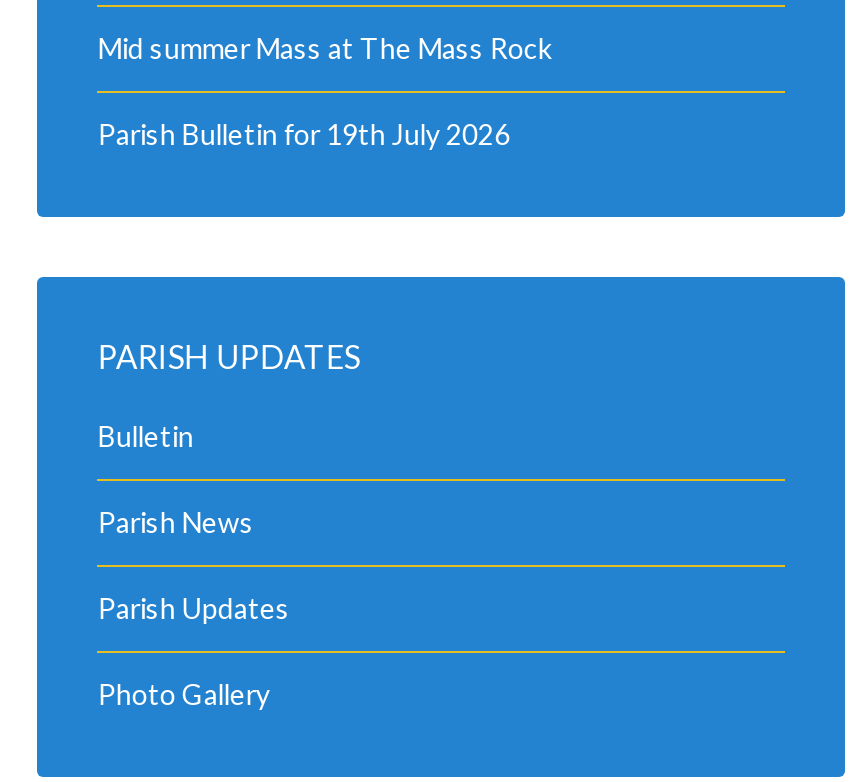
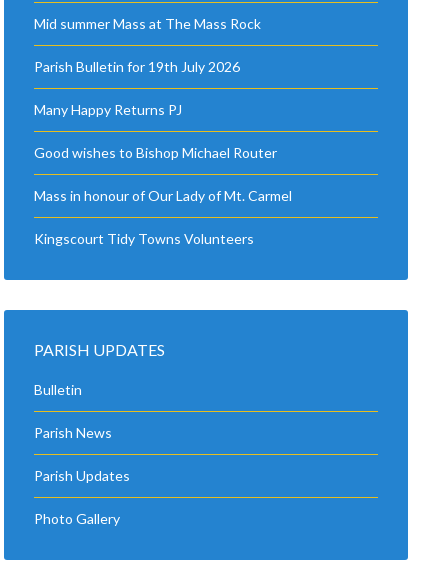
+ Many Happy Returns PJ
+ Good wishes to Bishop Michael Router
+ Mass in honour of Our Lady of Mt. Carmel
+ Kingscourt Tidy Towns Volunteers
